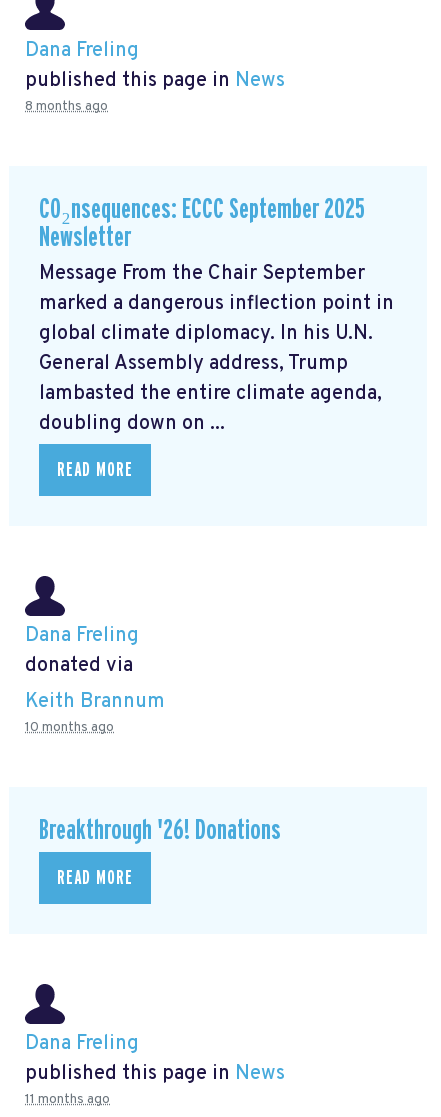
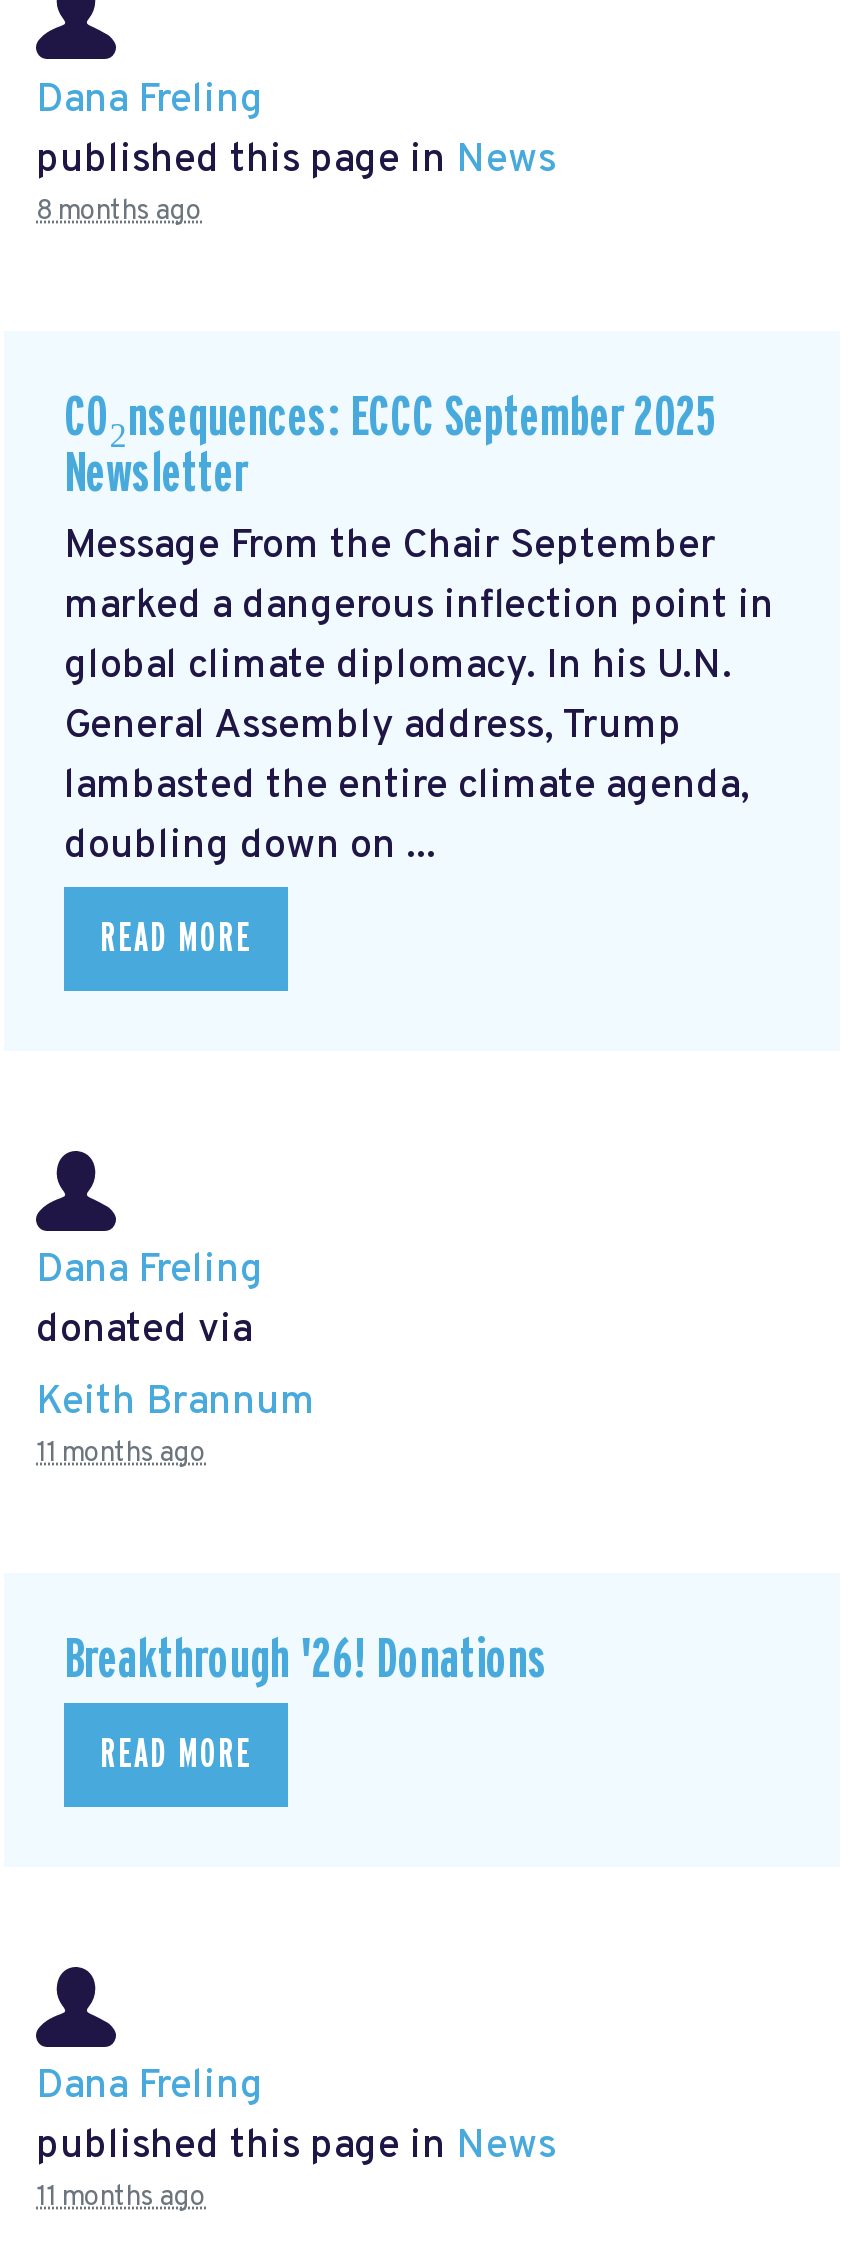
- 10 months ago
+ 11 months ago
